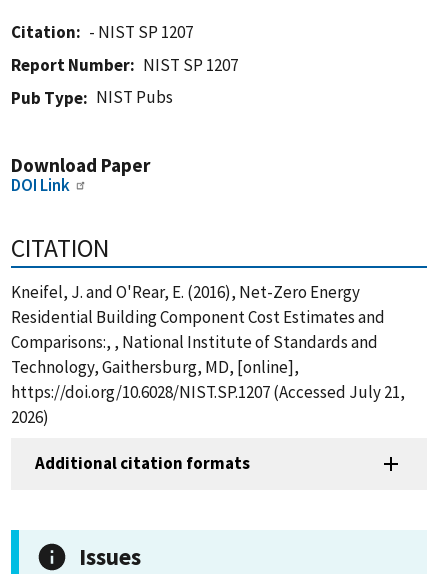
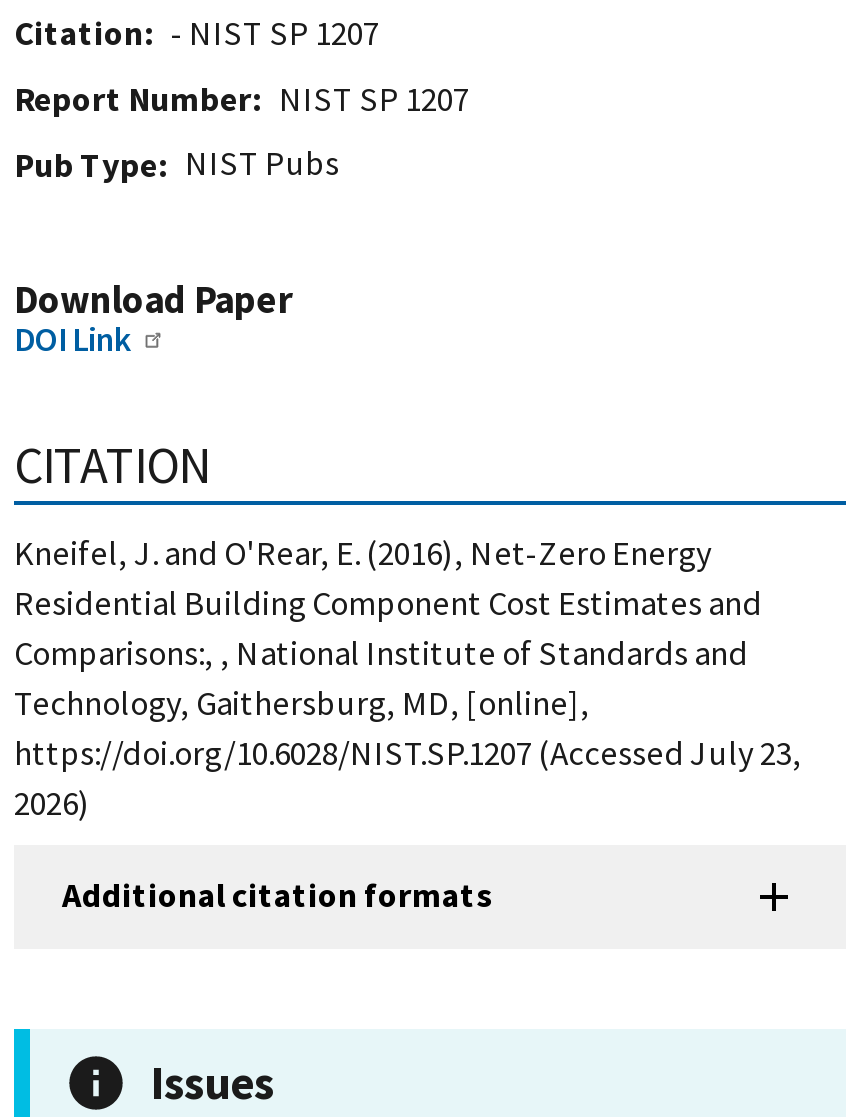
- https://doi.org/10.6028/NIST.SP.1207 (Accessed July 21,
+ https://doi.org/10.6028/NIST.SP.1207 (Accessed July 23,
